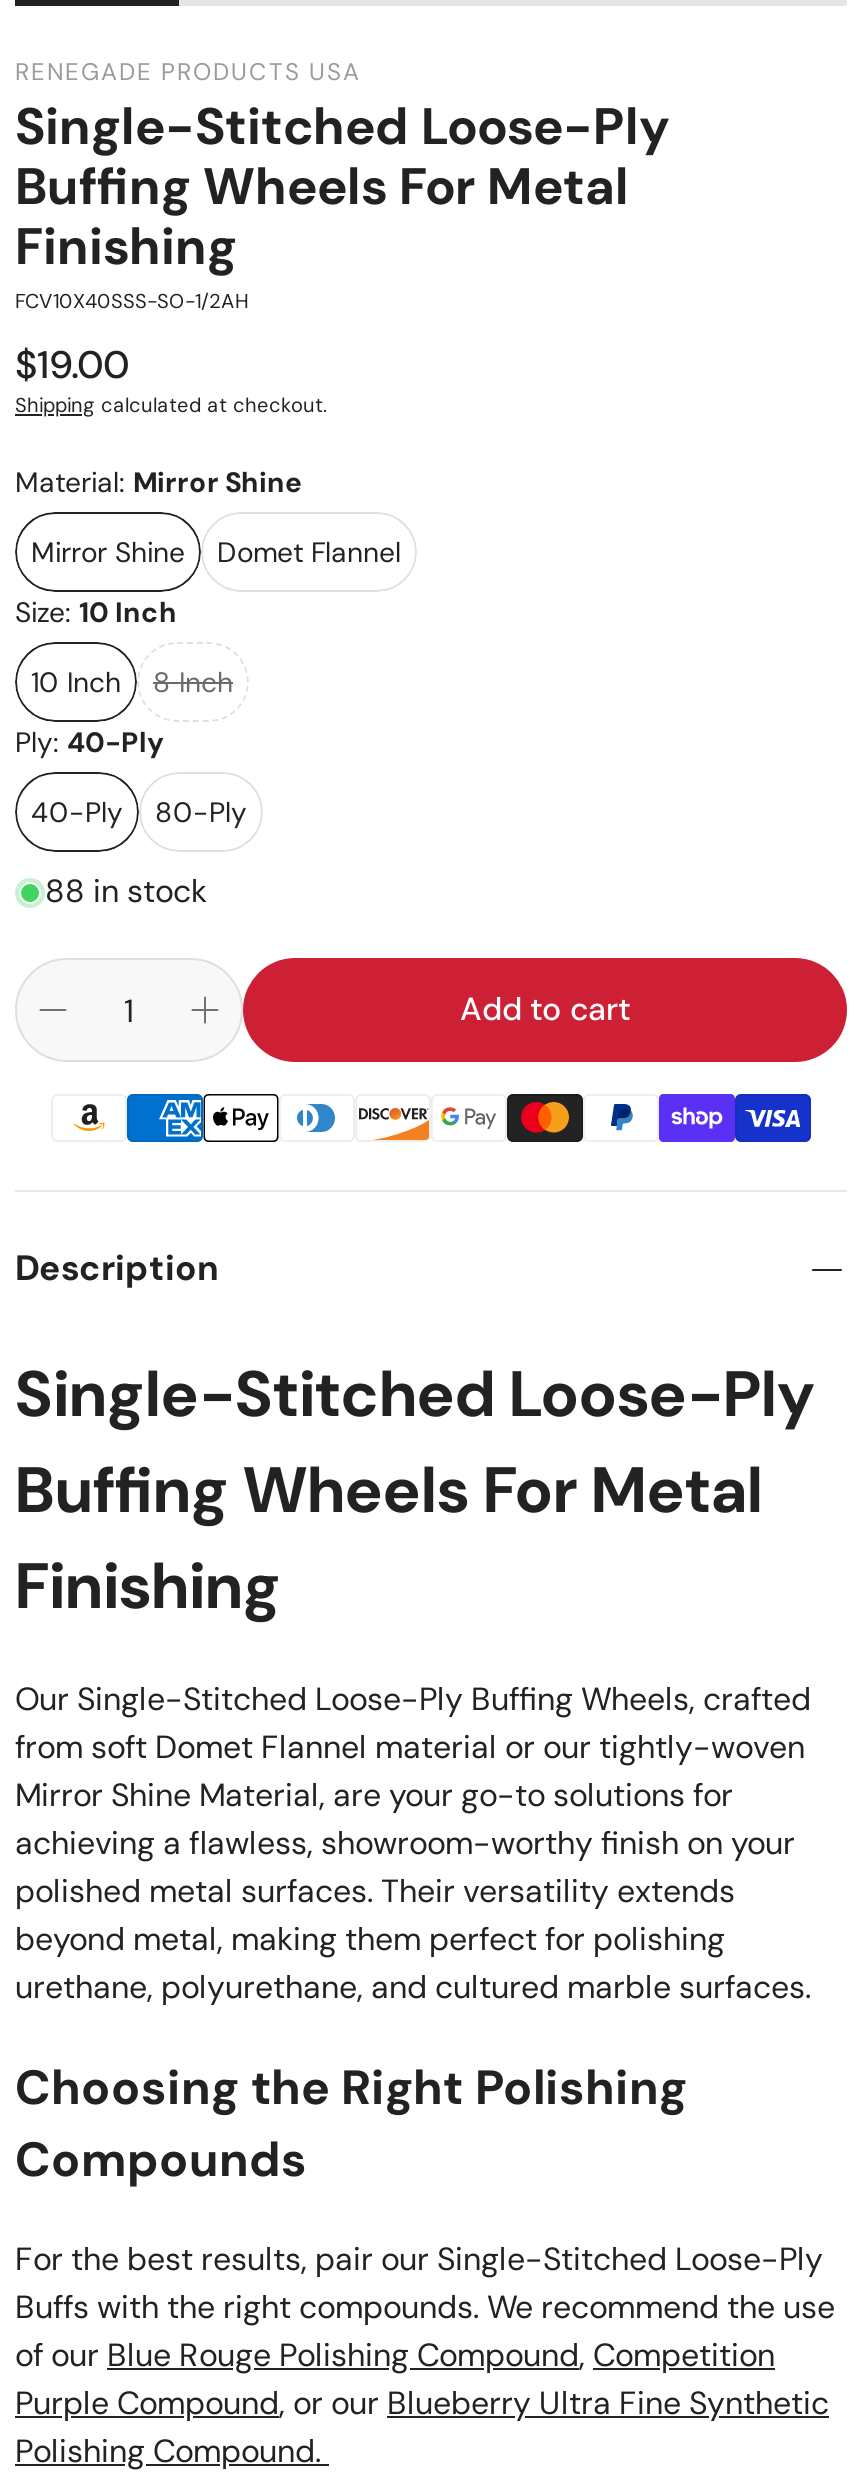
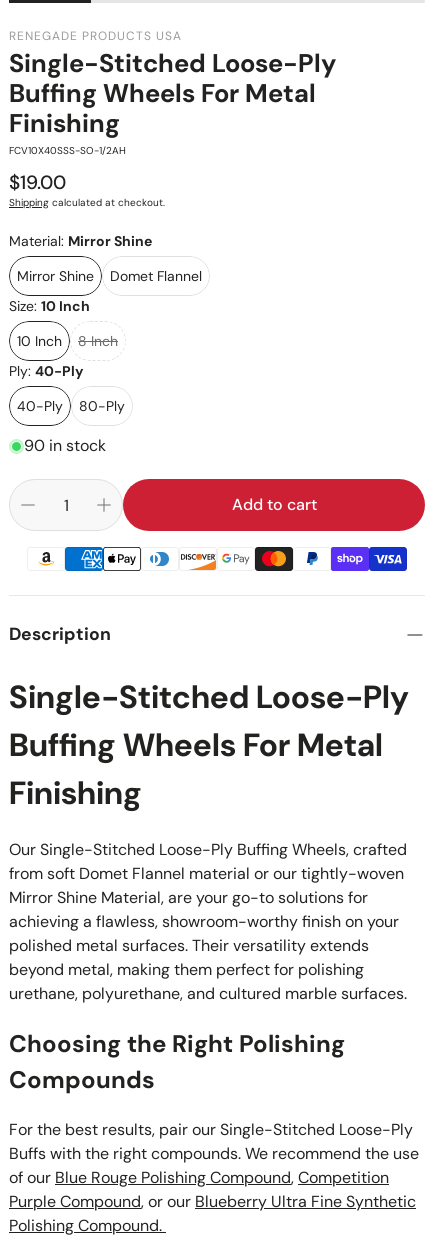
- 88 in stock
+ 90 in stock
